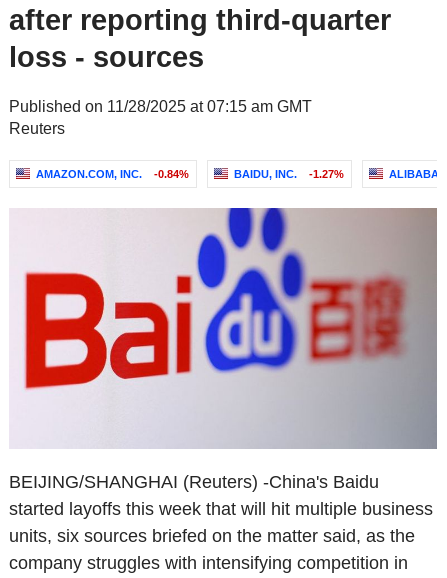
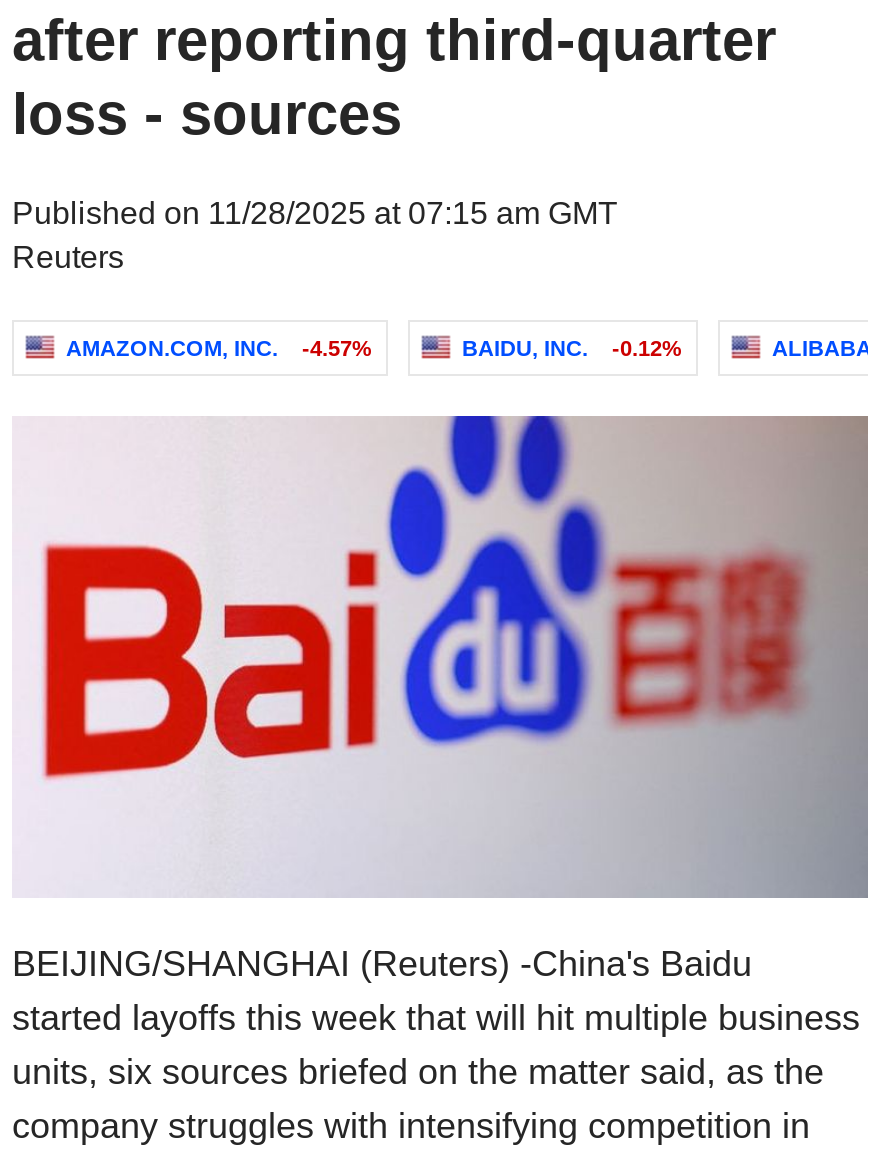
- AMAZON.COM, INC. -0.84%
+ AMAZON.COM, INC. -4.57%

- BAIDU, INC. -1.27%
+ BAIDU, INC. -0.12%
